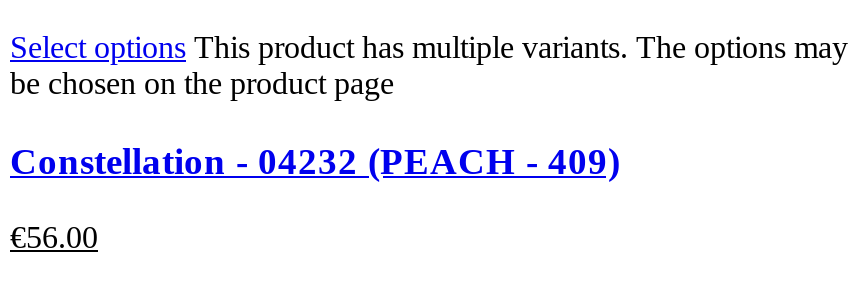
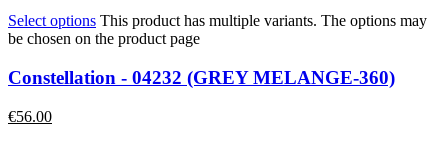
- Constellation - 04232 (PEACH - 409)
+ Constellation - 04232 (GREY MELANGE-360)
